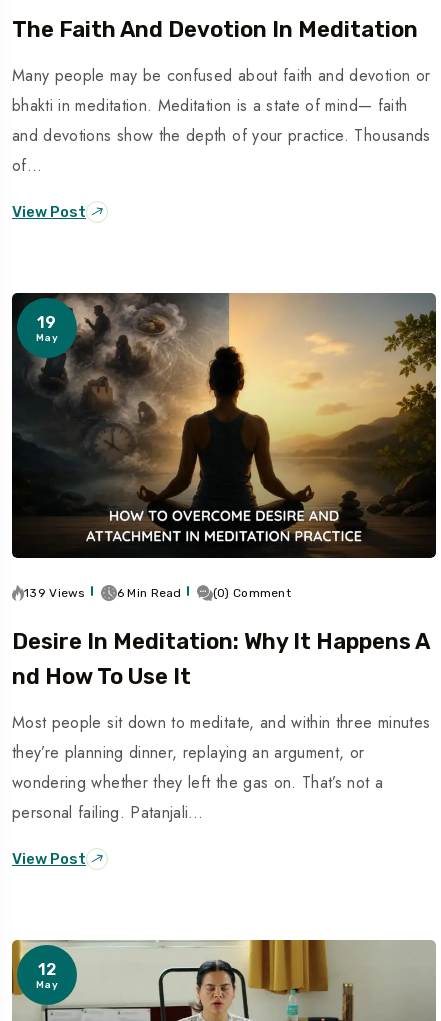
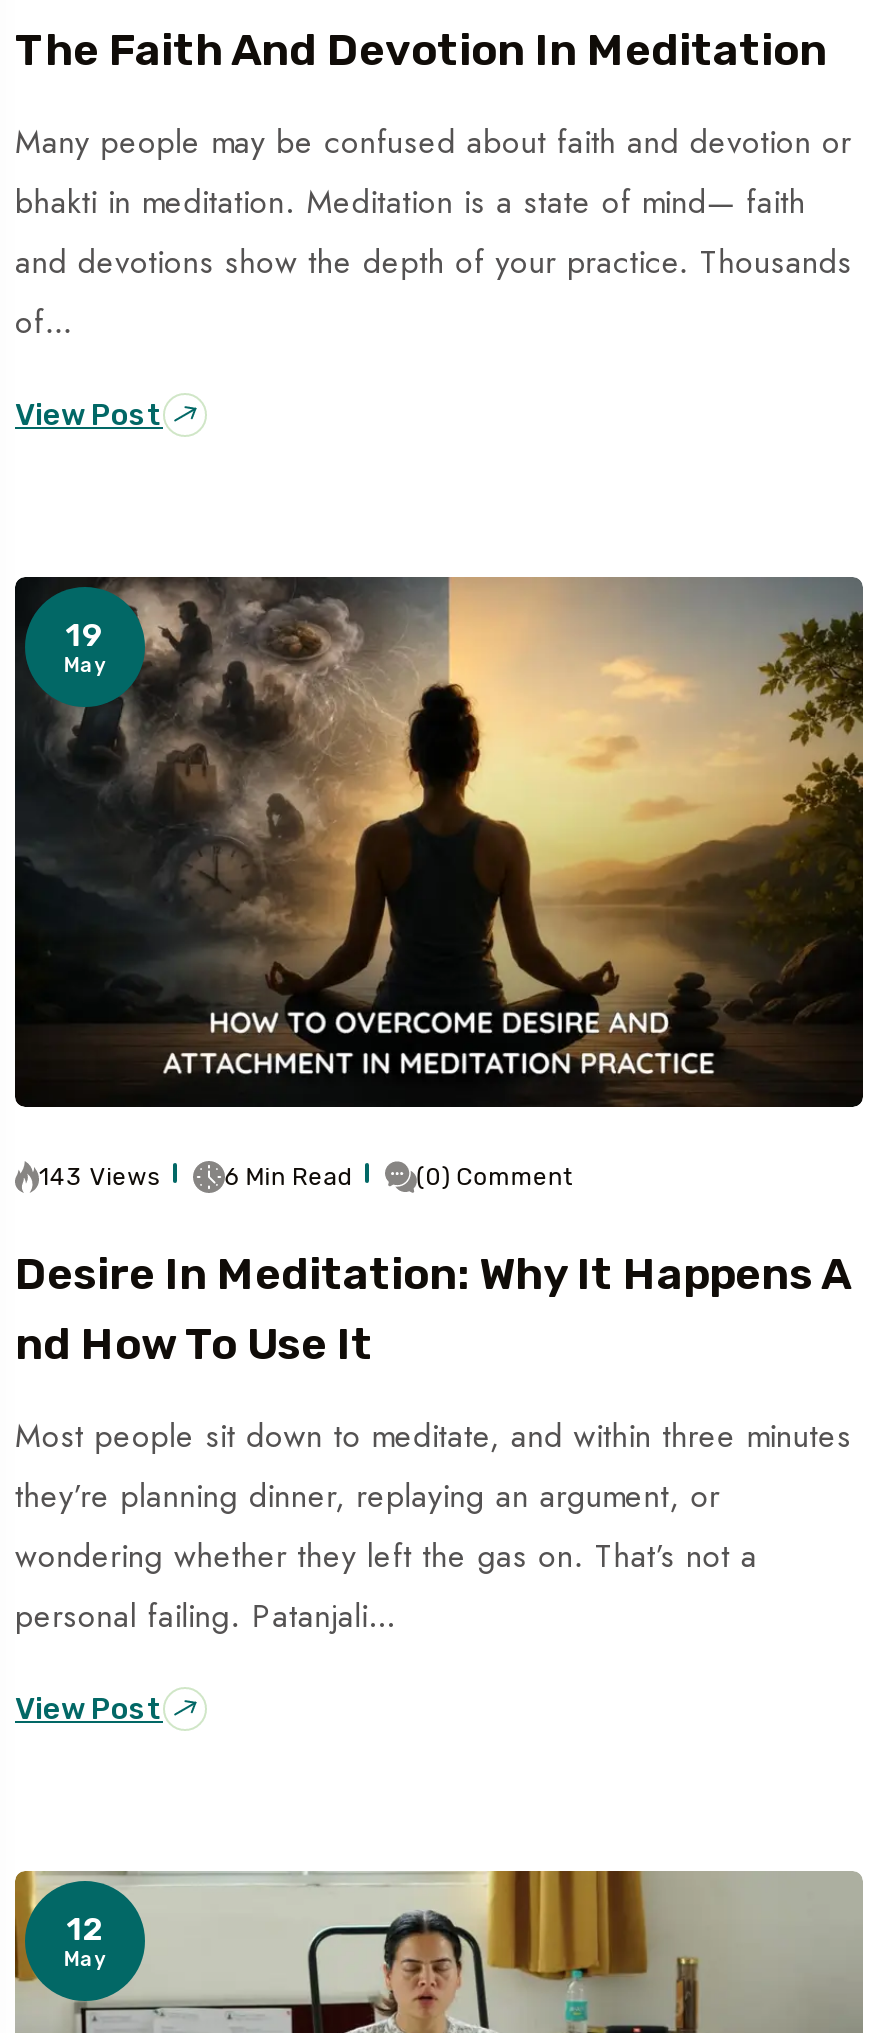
- 139 Views
+ 143 Views
